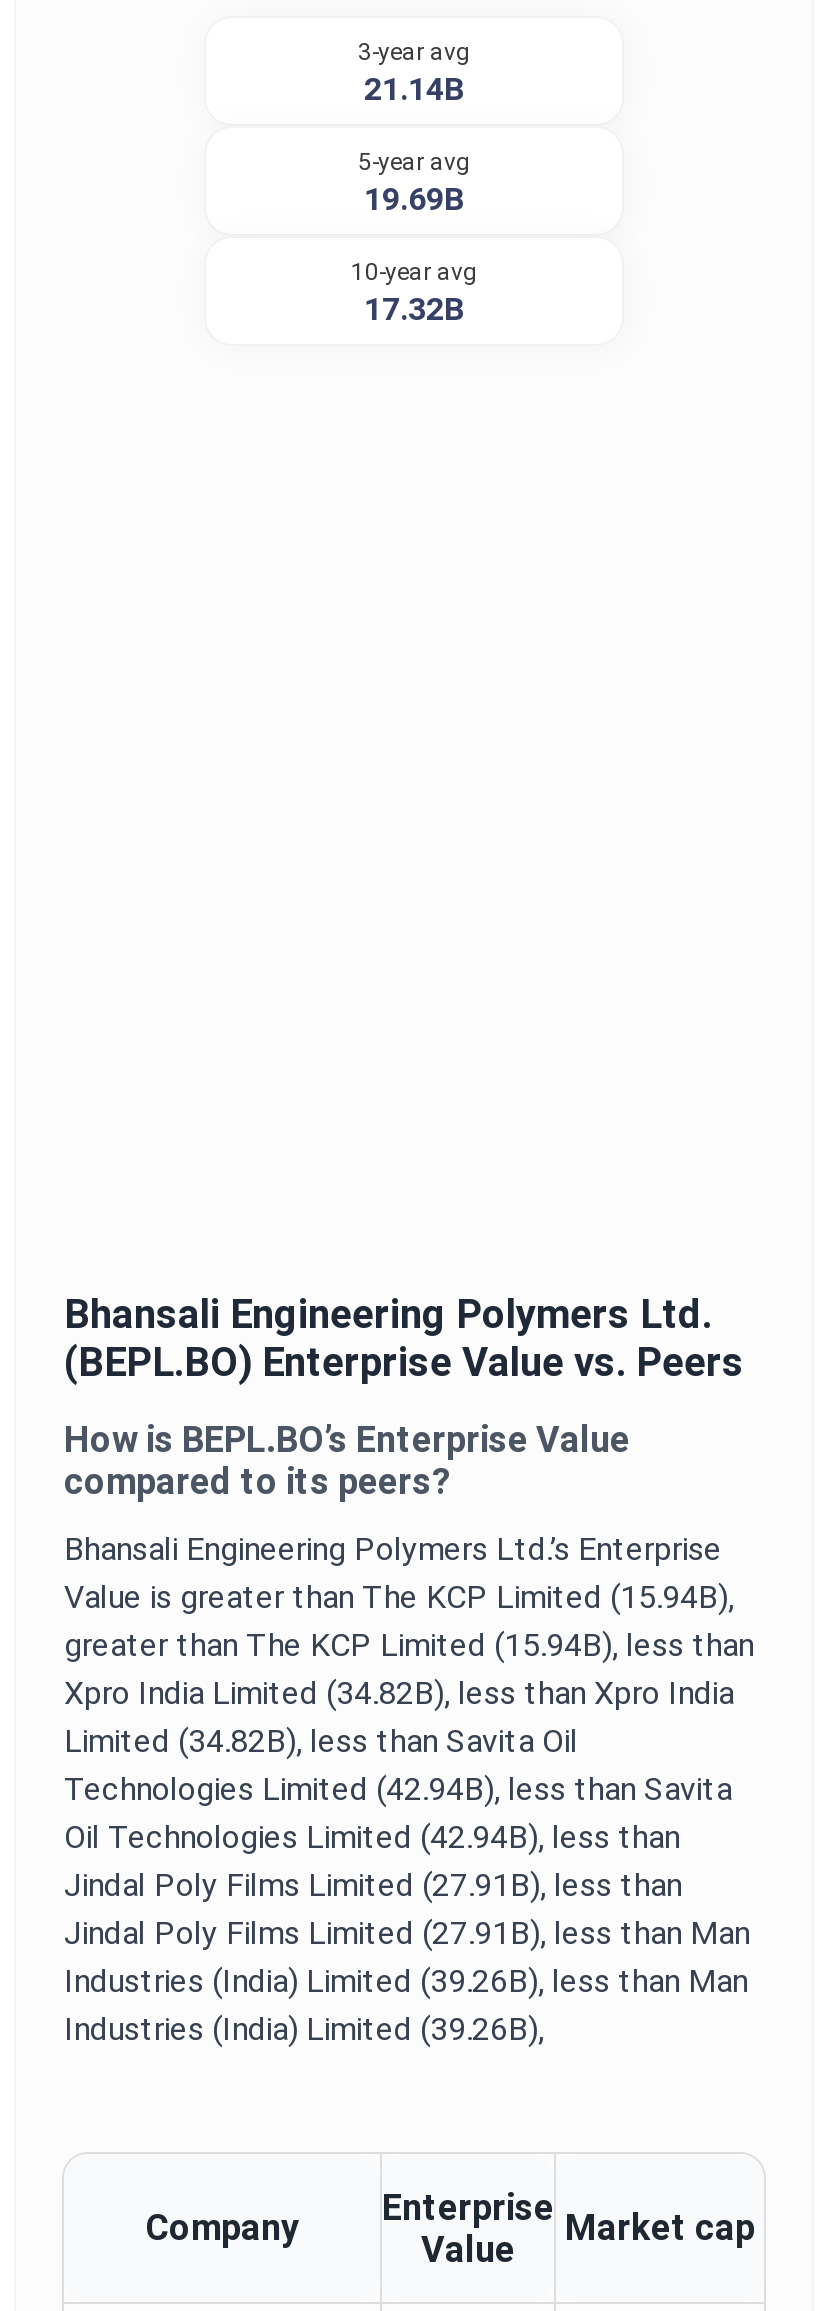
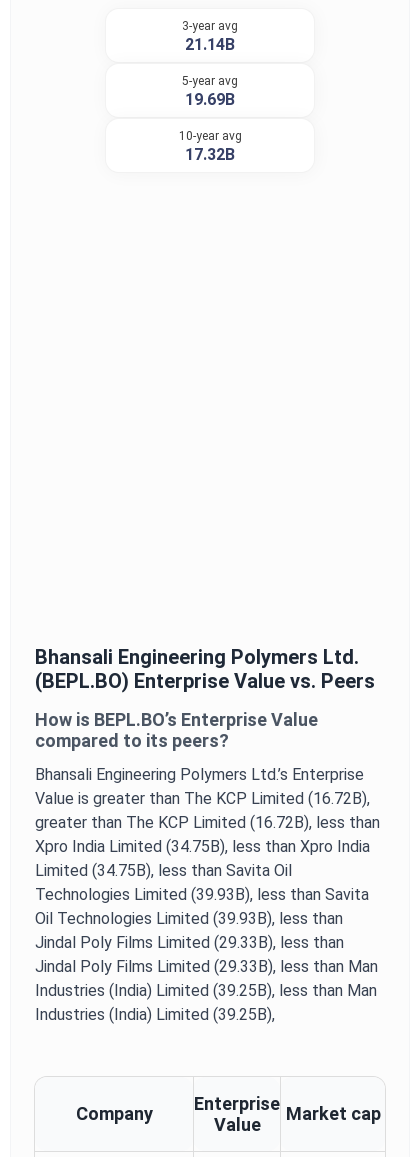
- Value is greater than The KCP Limited (15.94B),
+ Value is greater than The KCP Limited (16.72B),

- greater than The KCP Limited (15.94B), less than
+ greater than The KCP Limited (16.72B), less than

- Xpro India Limited (34.82B), less than Xpro India
+ Xpro India Limited (34.75B), less than Xpro India

- Limited (34.82B), less than Savita Oil
+ Limited (34.75B), less than Savita Oil

- Technologies Limited (42.94B), less than Savita
+ Technologies Limited (39.93B), less than Savita

- Oil Technologies Limited (42.94B), less than
+ Oil Technologies Limited (39.93B), less than

- Jindal Poly Films Limited (27.91B), less than
+ Jindal Poly Films Limited (29.33B), less than

- Jindal Poly Films Limited (27.91B), less than Man
+ Jindal Poly Films Limited (29.33B), less than Man

- Industries (India) Limited (39.26B), less than Man
+ Industries (India) Limited (39.25B), less than Man

- Industries (India) Limited (39.26B),
+ Industries (India) Limited (39.25B),
